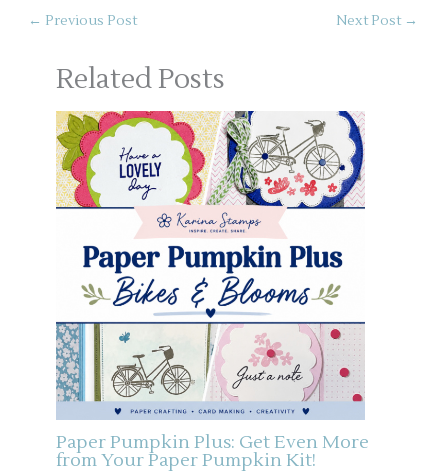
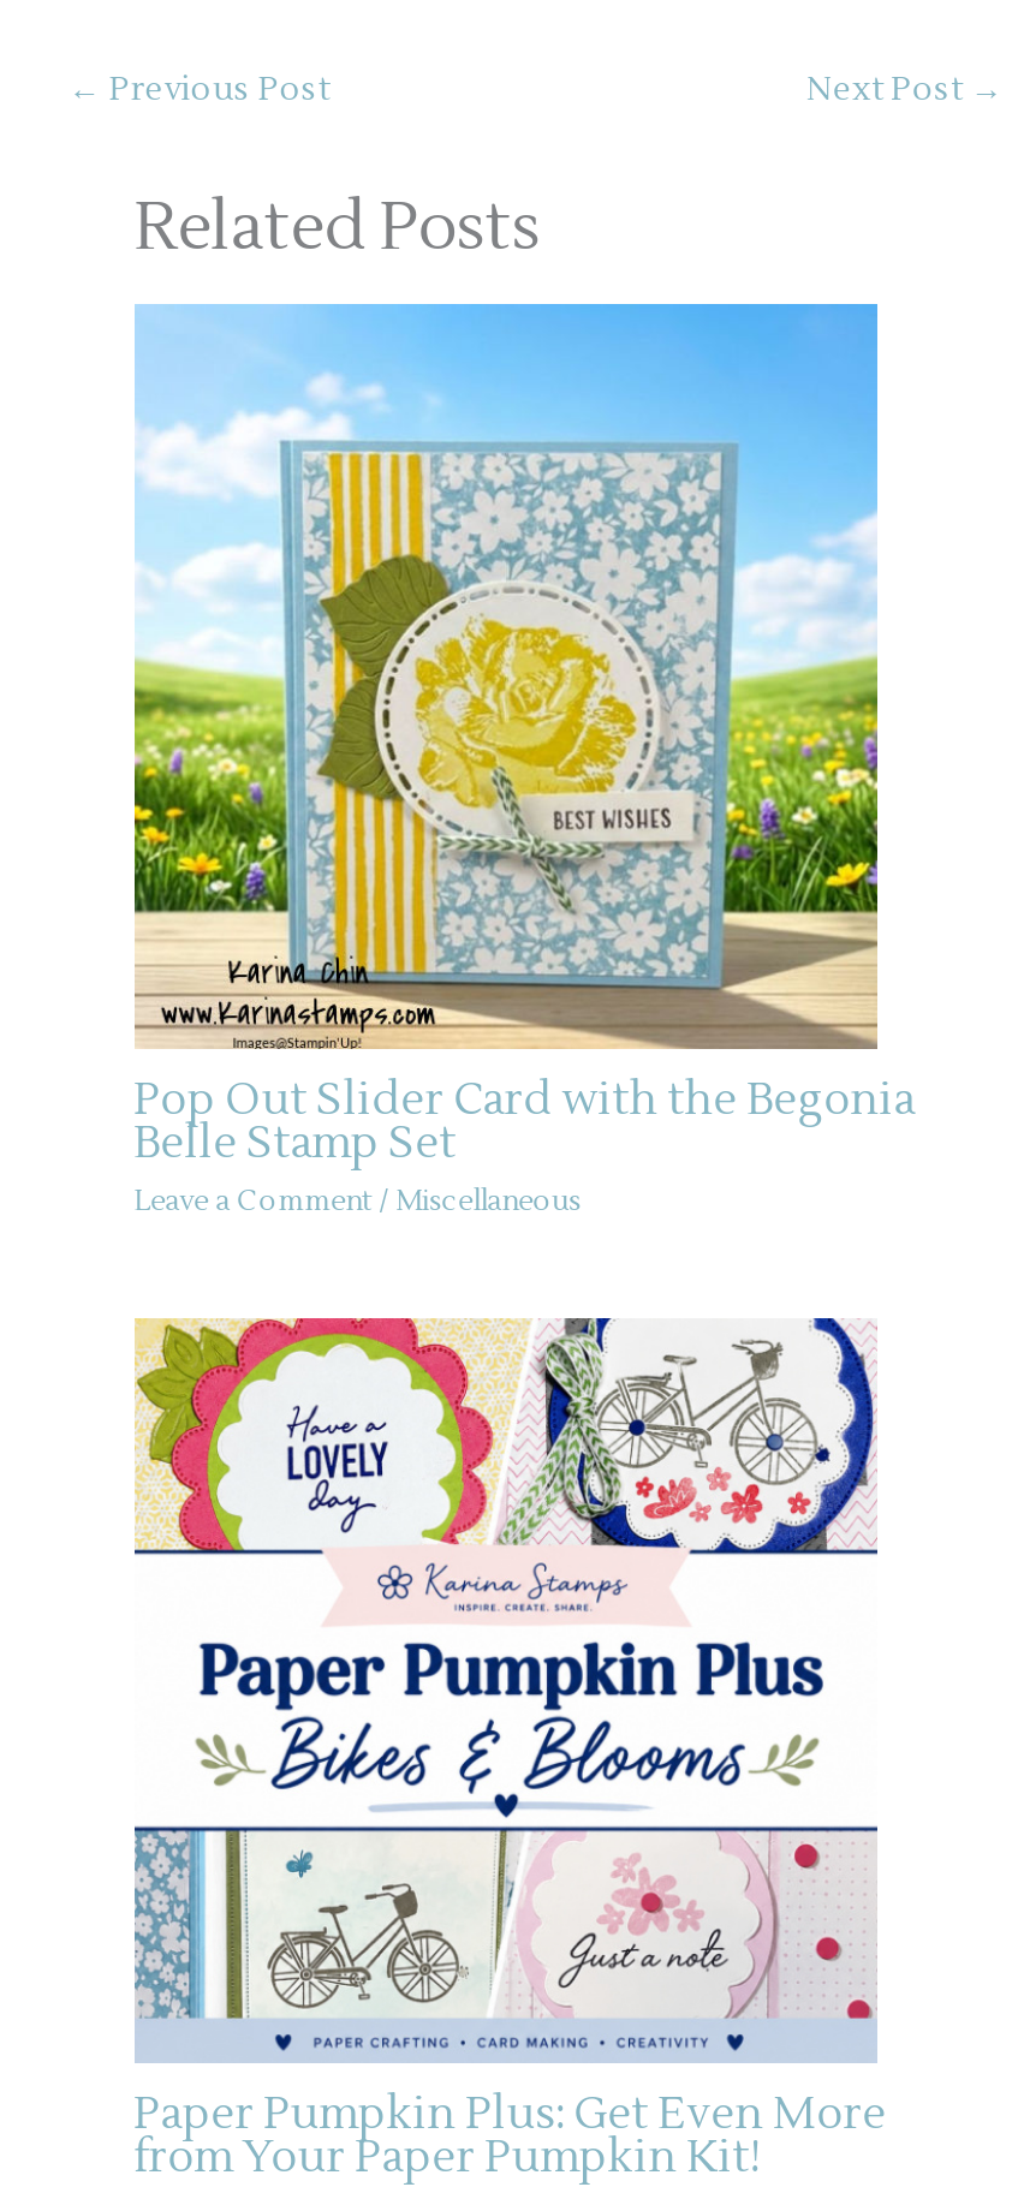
+ [image]
+ Pop Out Slider Card with the Begonia
+ Belle Stamp Set
+ Leave a Comment / Miscellaneous
